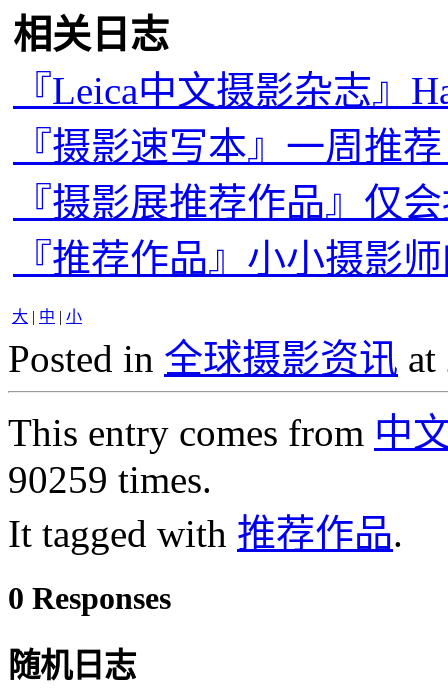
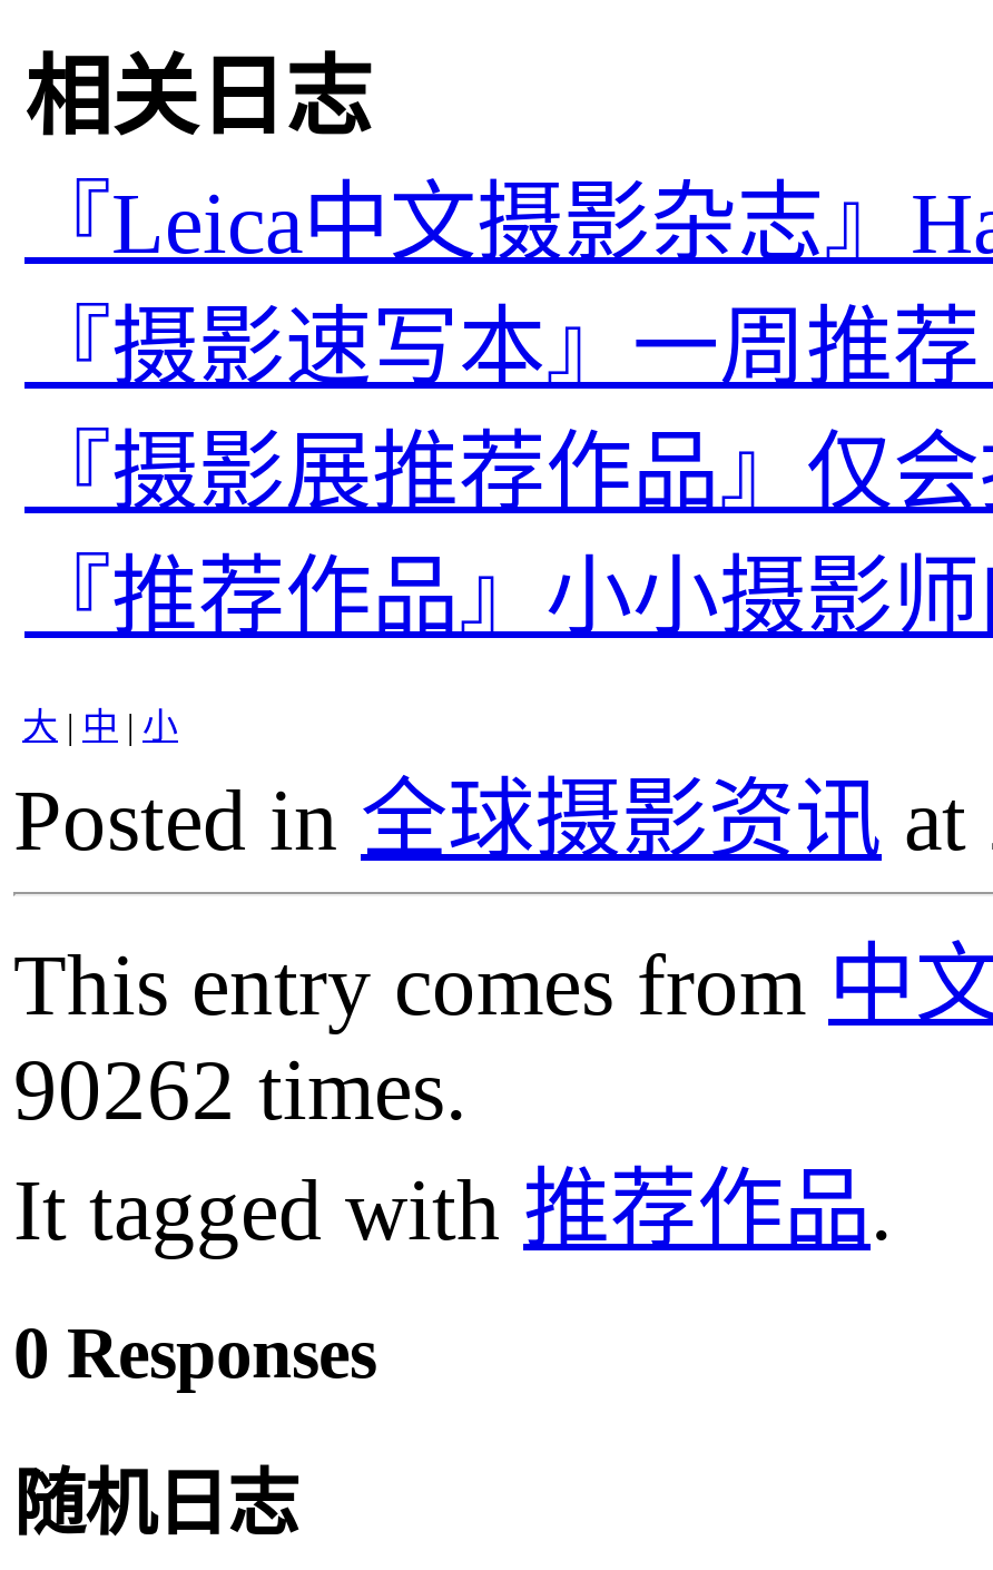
- 90259 times.
+ 90262 times.
